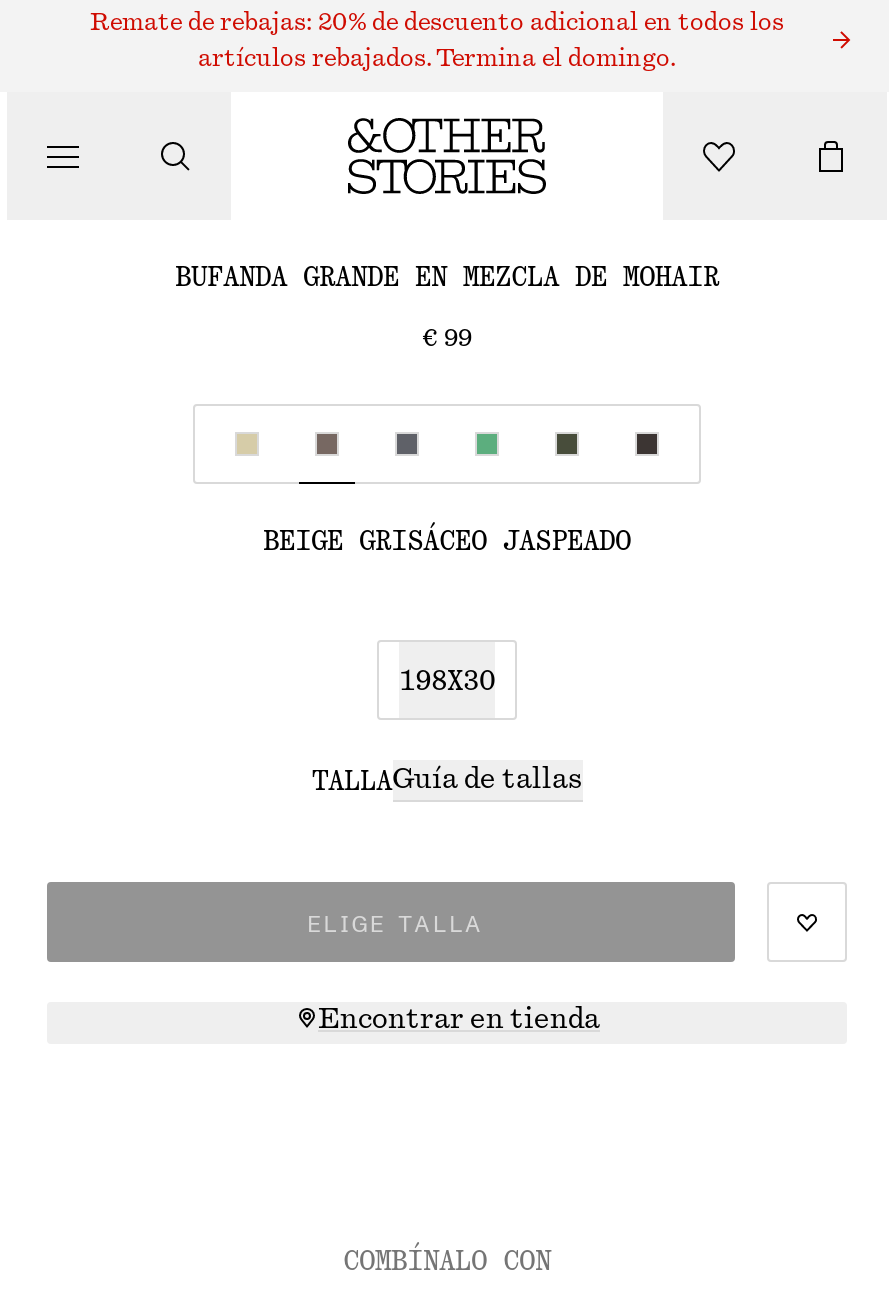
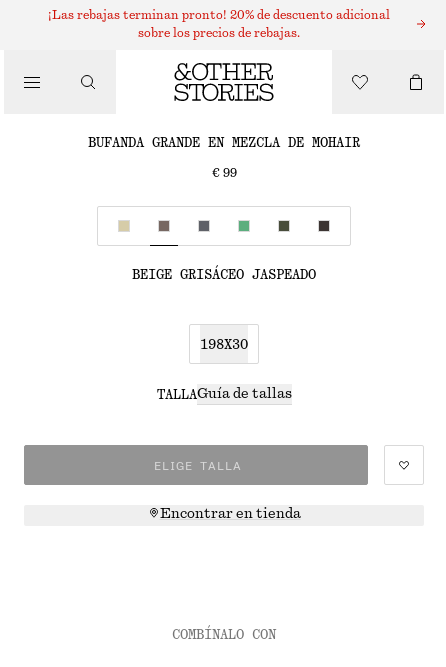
- Remate de rebajas: 20% de descuento adicional en todos los
+ ¡Las rebajas terminan pronto! 20% de descuento adicional

- artículos rebajados. Termina el domingo.
+ sobre los precios de rebajas.
